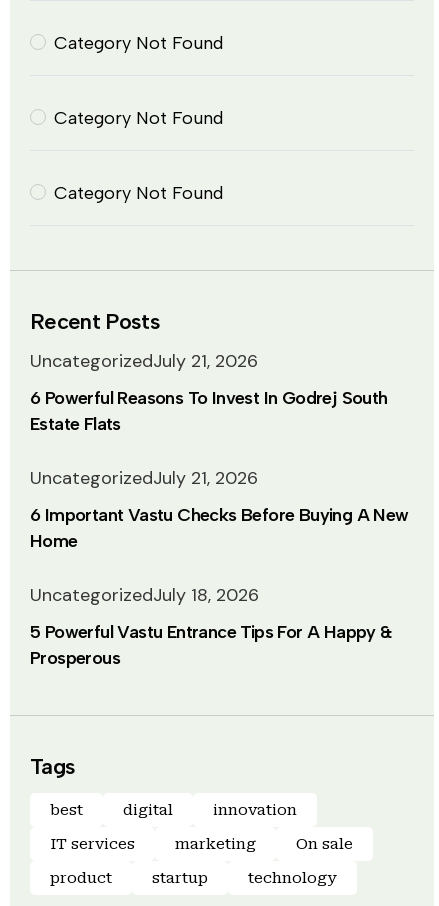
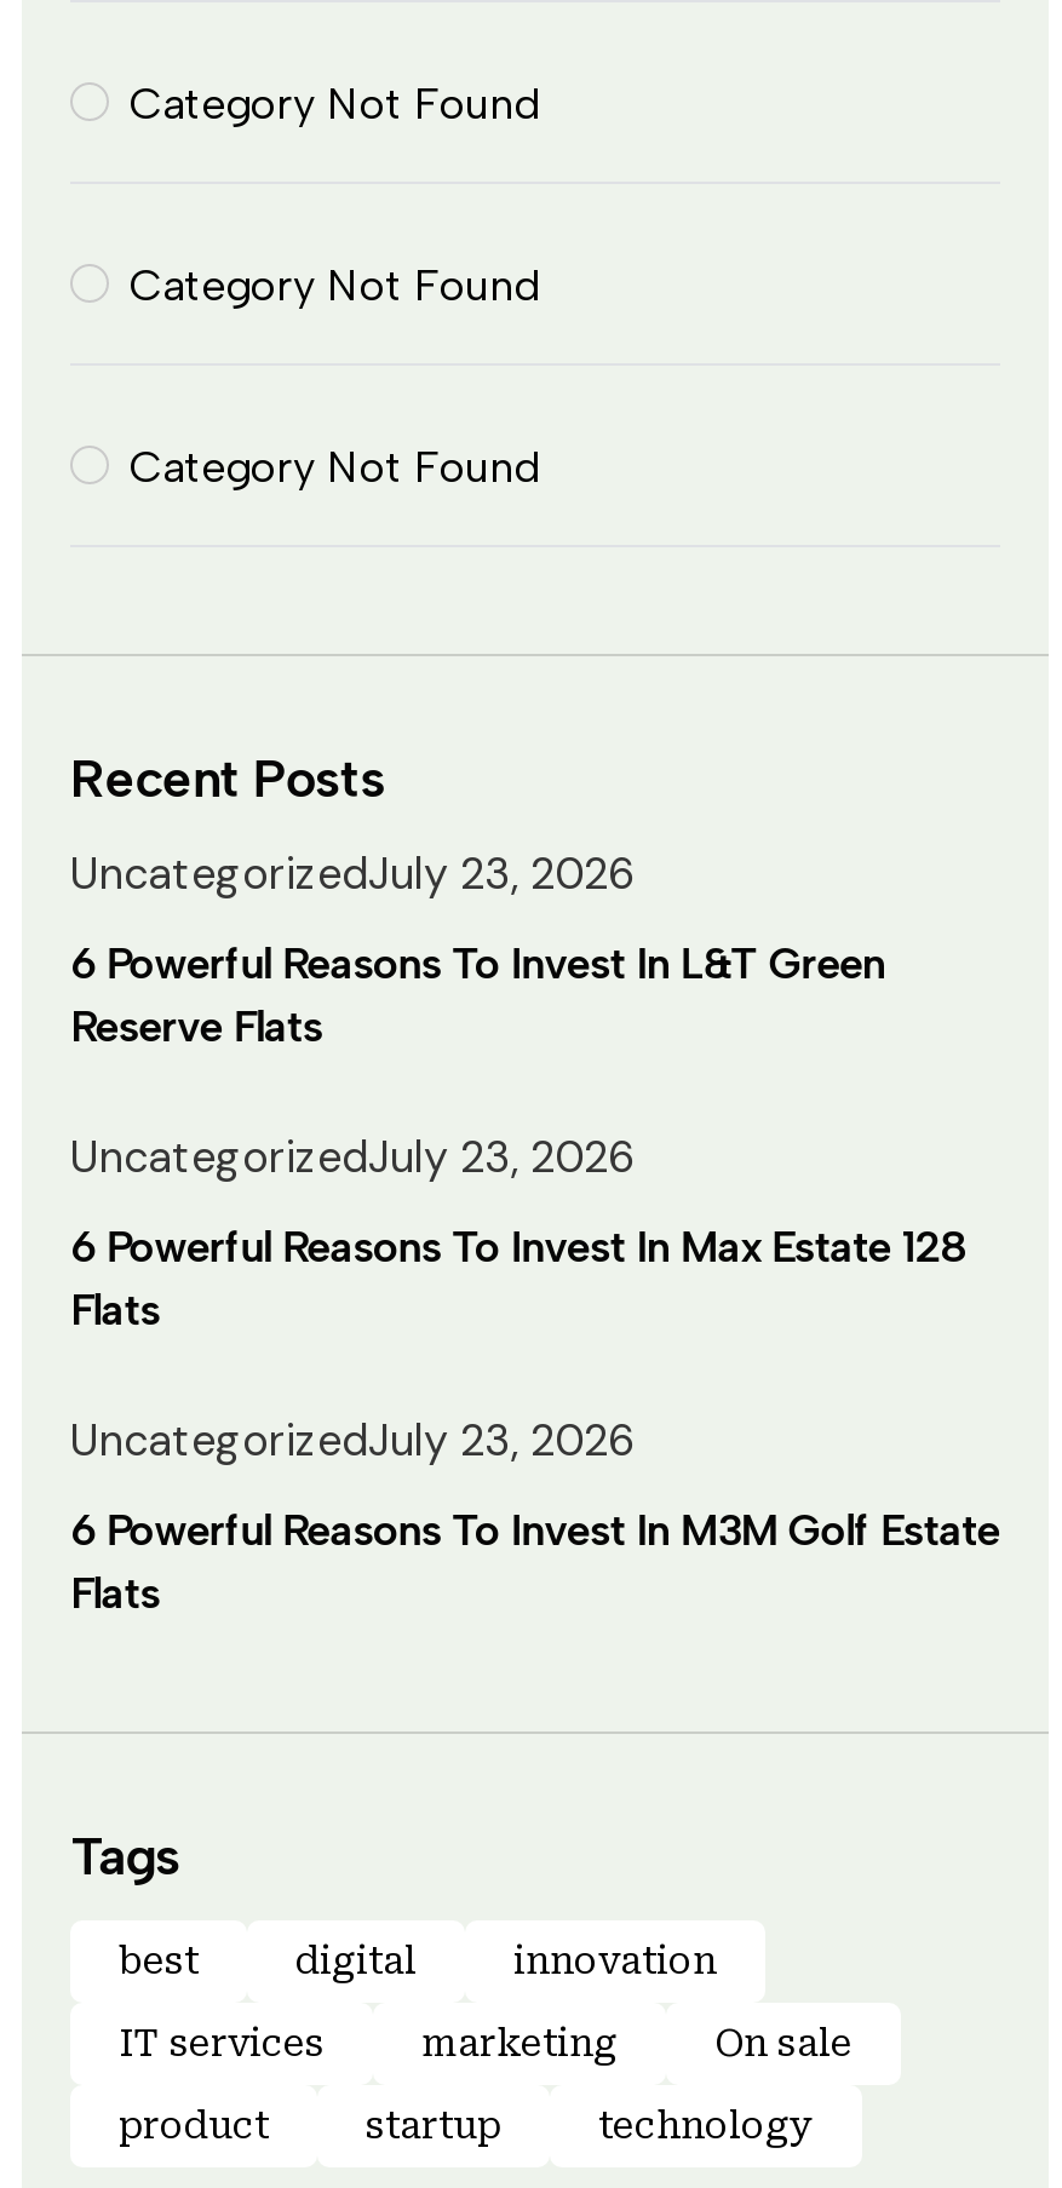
- UncategorizedJuly 21, 2026
+ UncategorizedJuly 23, 2026

- 6 Powerful Reasons To Invest In Godrej South
- Estate Flats
+ 6 Powerful Reasons To Invest In L&T Green
+ Reserve Flats

- UncategorizedJuly 21, 2026
+ UncategorizedJuly 23, 2026

- 6 Important Vastu Checks Before Buying A New
- Home
+ 6 Powerful Reasons To Invest In Max Estate 128
+ Flats

- UncategorizedJuly 18, 2026
+ UncategorizedJuly 23, 2026

- 5 Powerful Vastu Entrance Tips For A Happy &
- Prosperous
+ 6 Powerful Reasons To Invest In M3M Golf Estate
+ Flats
